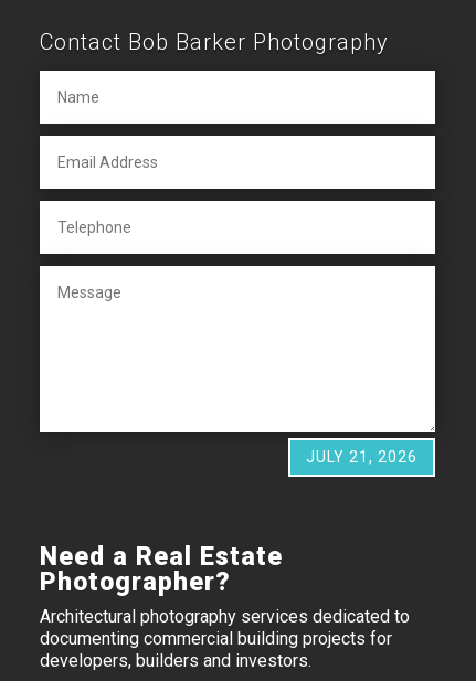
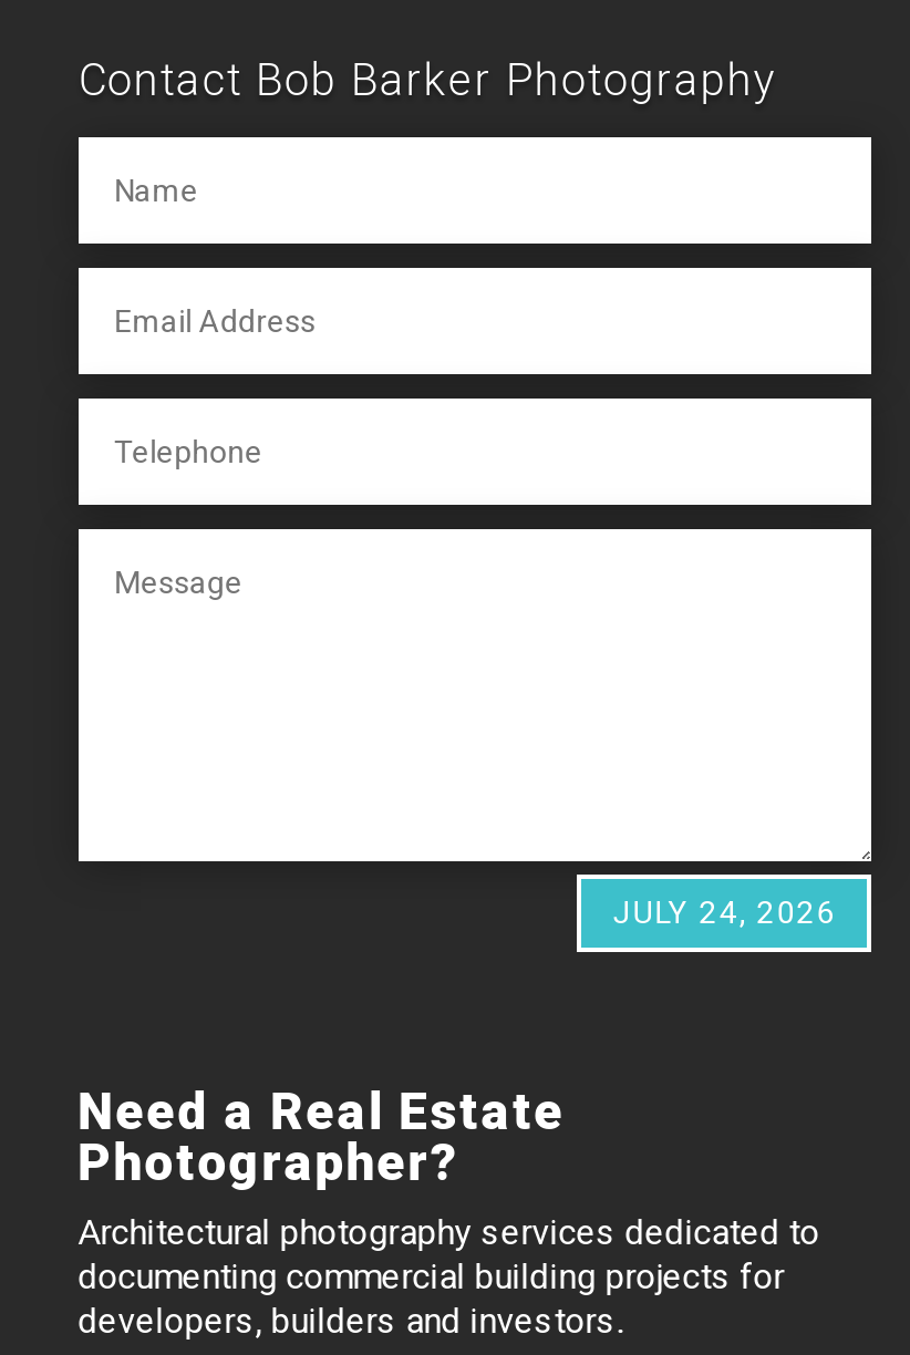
- JULY 21, 2026
+ JULY 24, 2026
